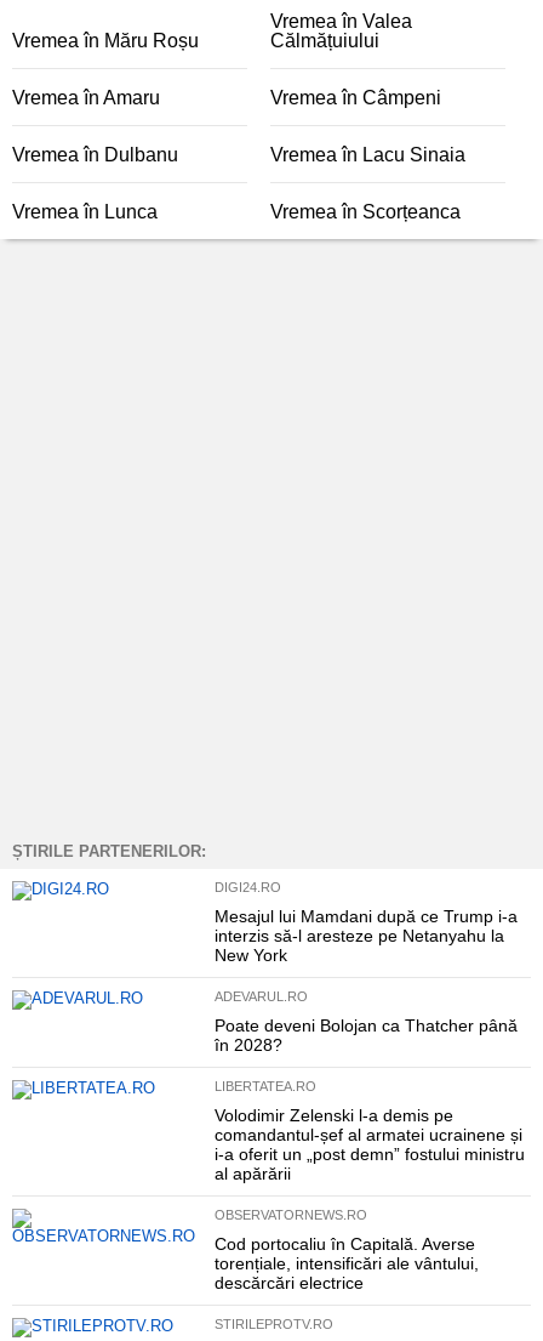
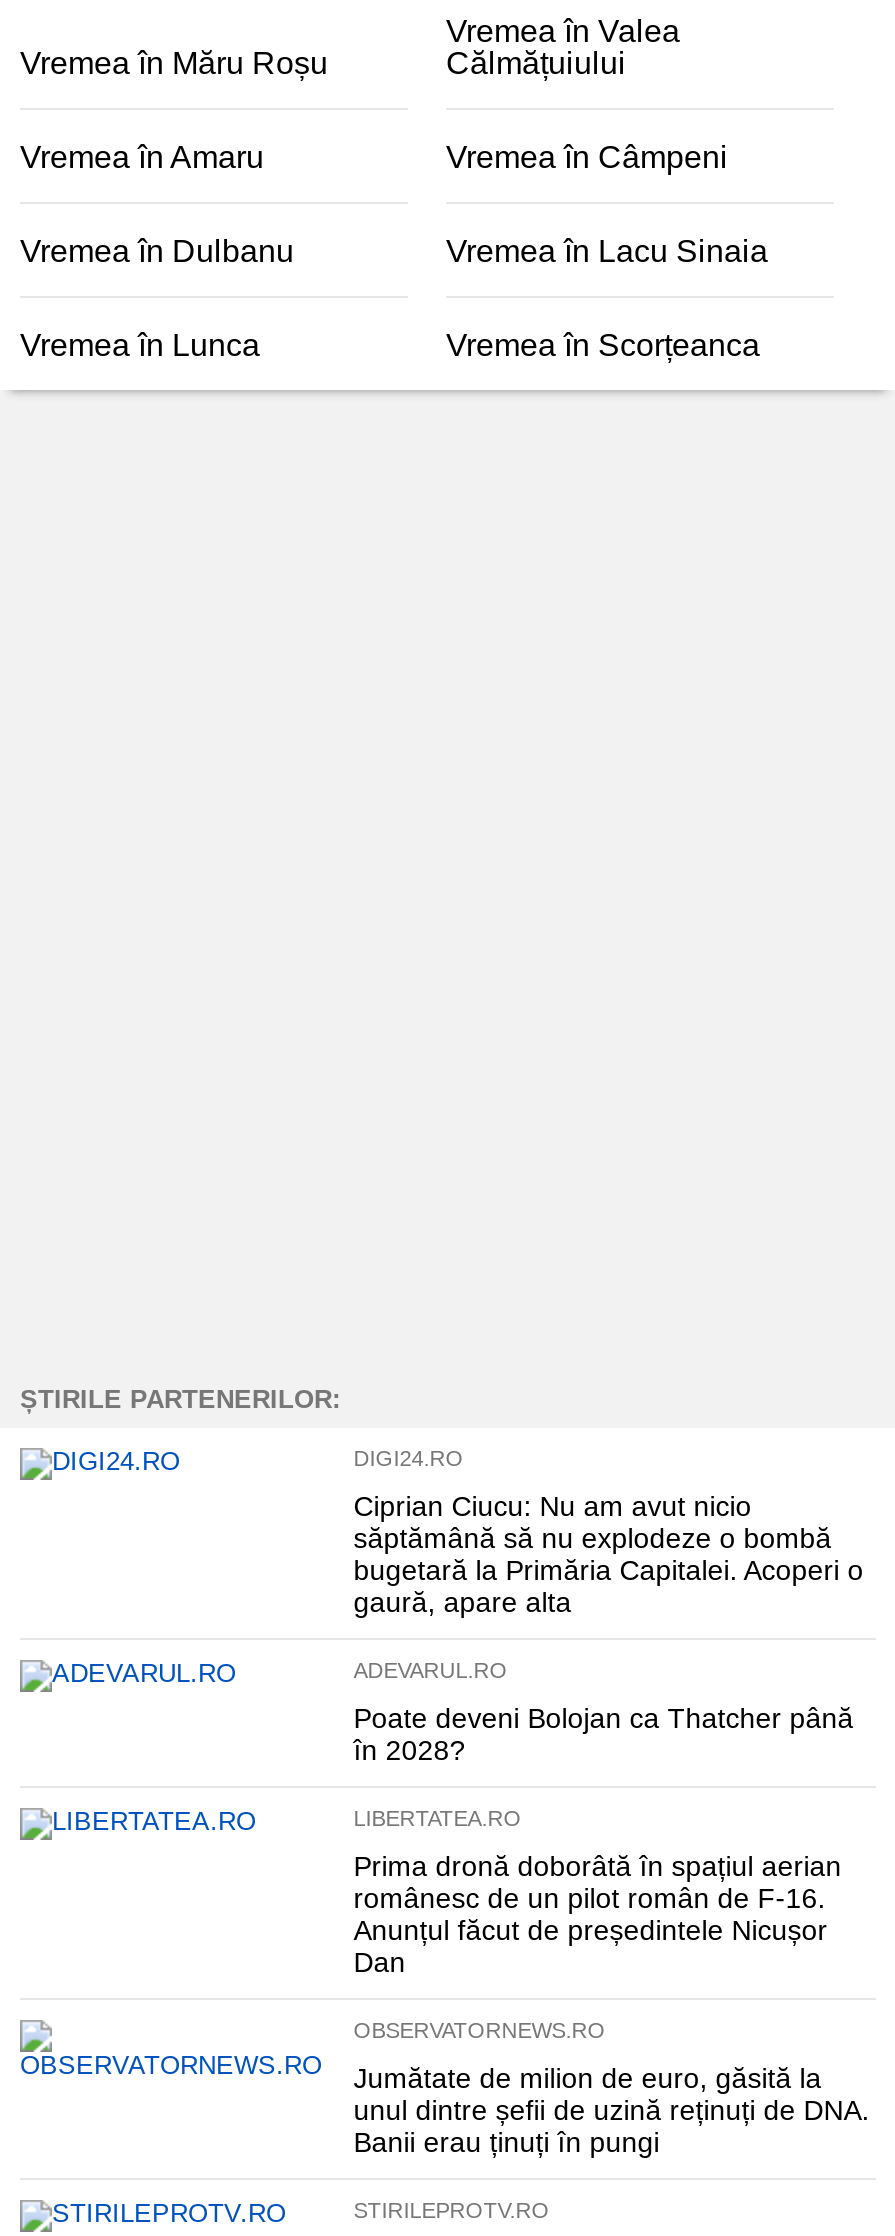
- Mesajul lui Mamdani după ce Trump i-a
- interzis să-l aresteze pe Netanyahu la
- New York
+ Ciprian Ciucu: Nu am avut nicio
+ săptămână să nu explodeze o bombă
+ bugetară la Primăria Capitalei. Acoperi o
+ gaură, apare alta

- Volodimir Zelenski l-a demis pe
- comandantul-șef al armatei ucrainene și
- i-a oferit un „post demn” fostului ministru
- al apărării
+ Prima dronă doborâtă în spațiul aerian
+ românesc de un pilot român de F-16.
+ Anunțul făcut de președintele Nicușor
+ Dan

- Cod portocaliu în Capitală. Averse
- torențiale, intensificări ale vântului,
- descărcări electrice
+ Jumătate de milion de euro, găsită la
+ unul dintre șefii de uzină reținuți de DNA.
+ Banii erau ținuți în pungi
